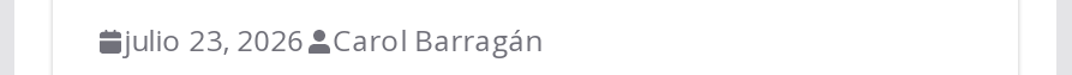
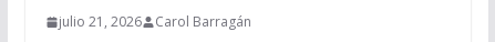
- julio 23, 2026 Carol Barragán
+ julio 21, 2026 Carol Barragán
